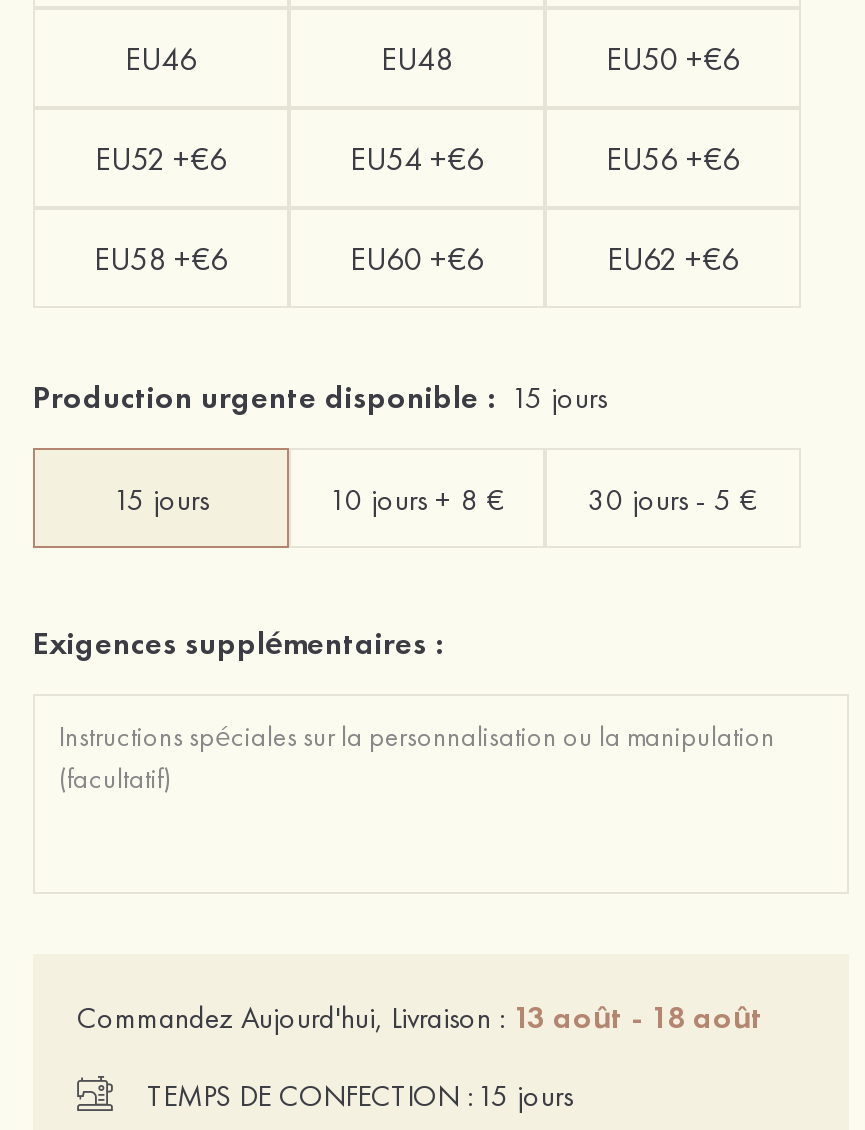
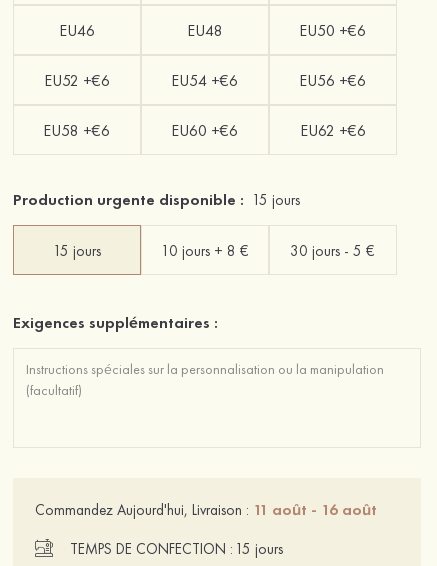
- Commandez Aujourd'hui, Livraison : 13 août - 18 août
+ Commandez Aujourd'hui, Livraison : 11 août - 16 août
